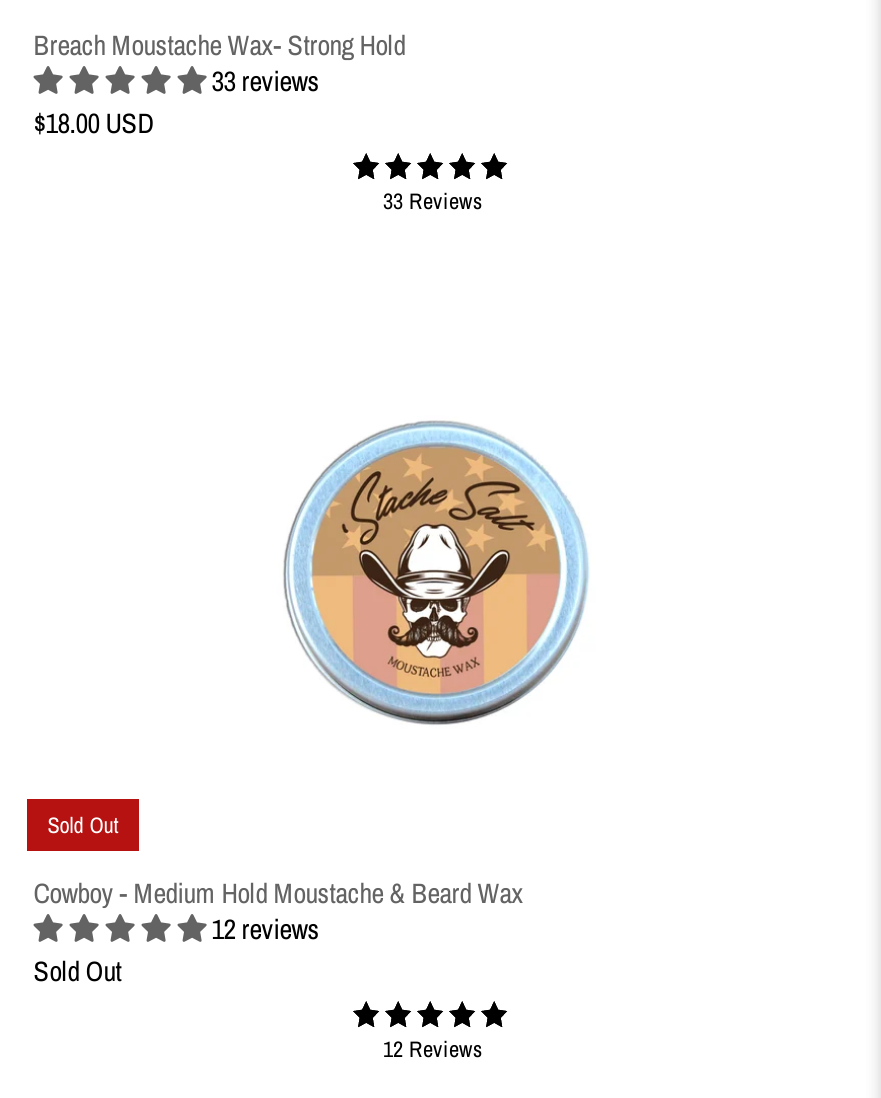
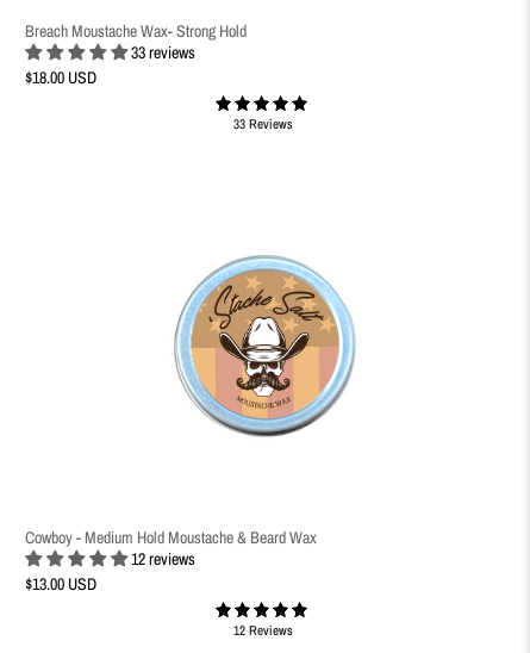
- Sold Out

- Sold Out
+ $13.00 USD
